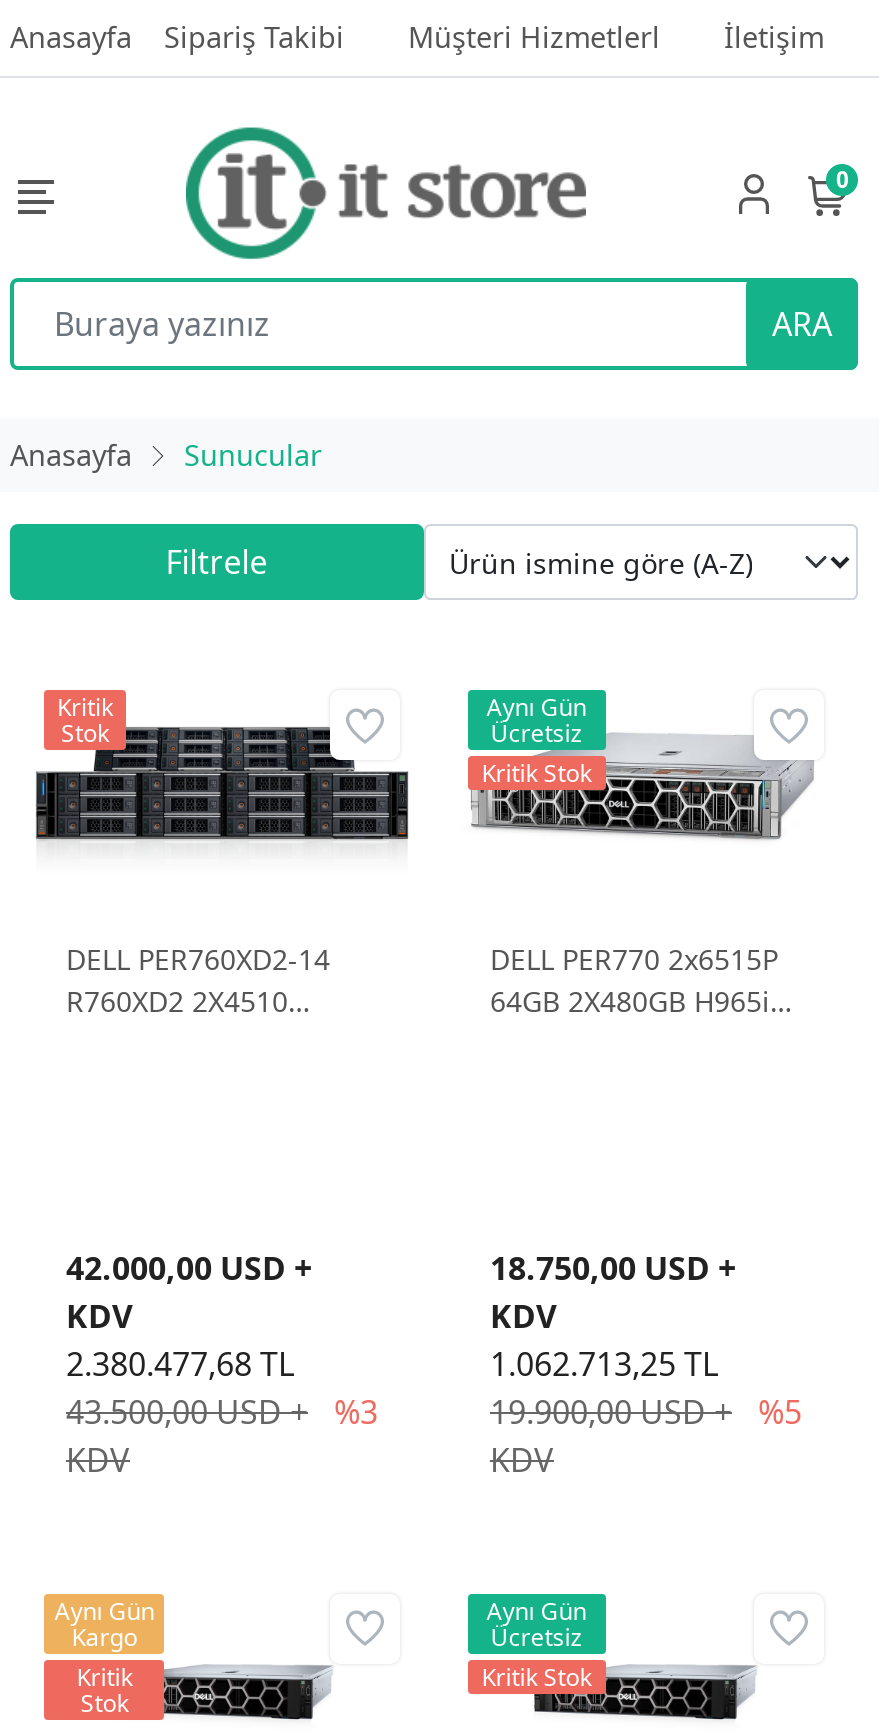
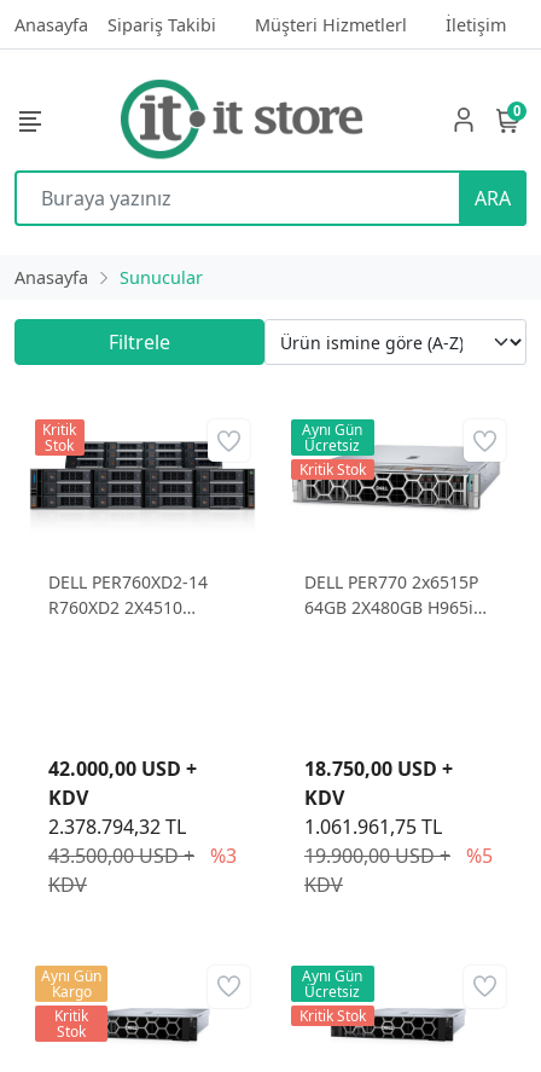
- 2.380.477,68 TL
+ 2.378.794,32 TL

- 1.062.713,25 TL
+ 1.061.961,75 TL
